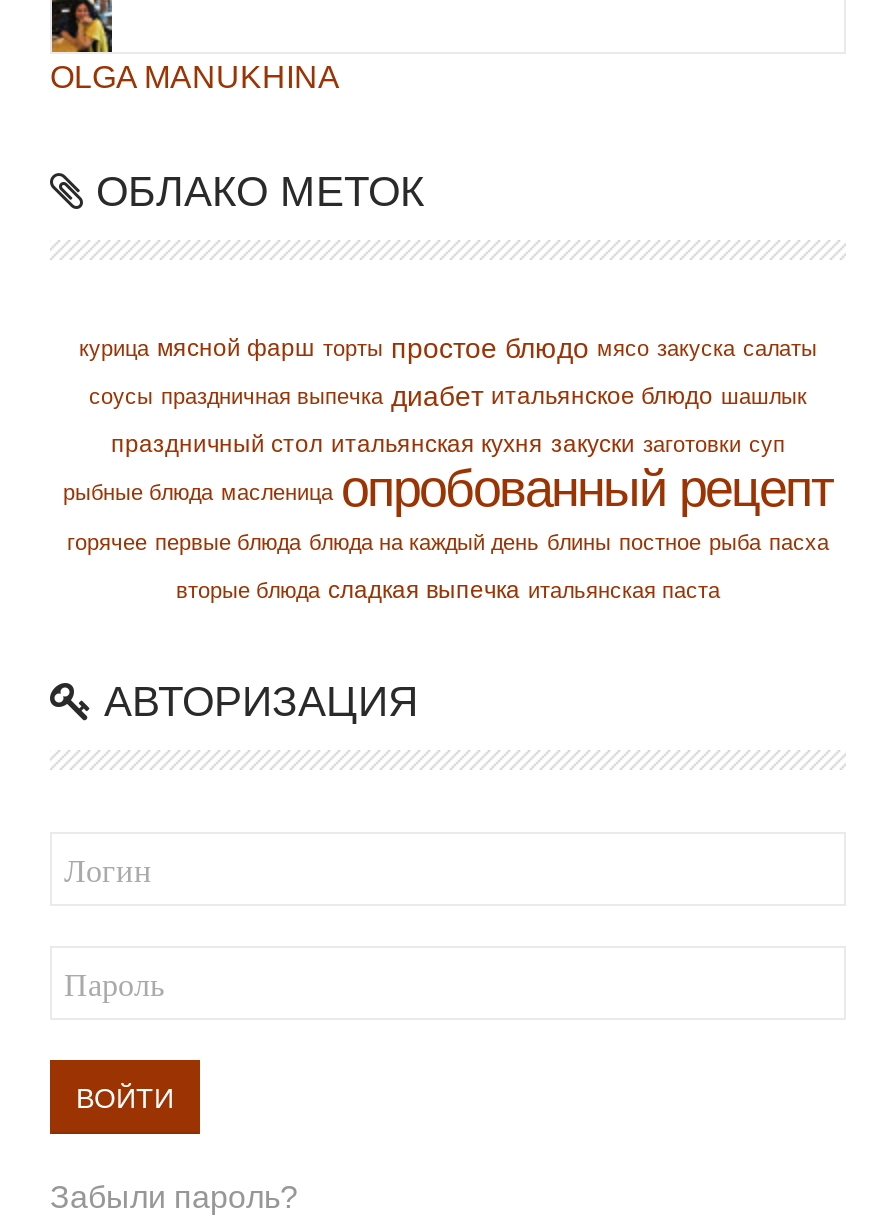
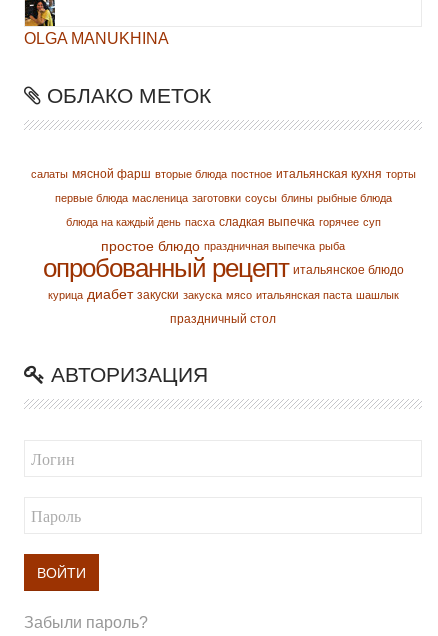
- курица мясной фарш торты простое блюдо мясо закуска салаты
- соусы праздничная выпечка диабет итальянское блюдо шашлык
- праздничный стол итальянская кухня закуски заготовки суп
- рыбные блюда масленица опробованный рецепт
- горячее первые блюда блюда на каждый день блины постное рыба пасха
- вторые блюда сладкая выпечка итальянская паста
+ салаты мясной фарш вторые блюда постное итальянская кухня торты
+ первые блюда масленица заготовки соусы блины рыбные блюда
+ блюда на каждый день пасха сладкая выпечка горячее суп
+ простое блюдо праздничная выпечка рыба
+ опробованный рецепт итальянское блюдо
+ курица диабет закуски закуска мясо итальянская паста шашлык
+ праздничный стол
